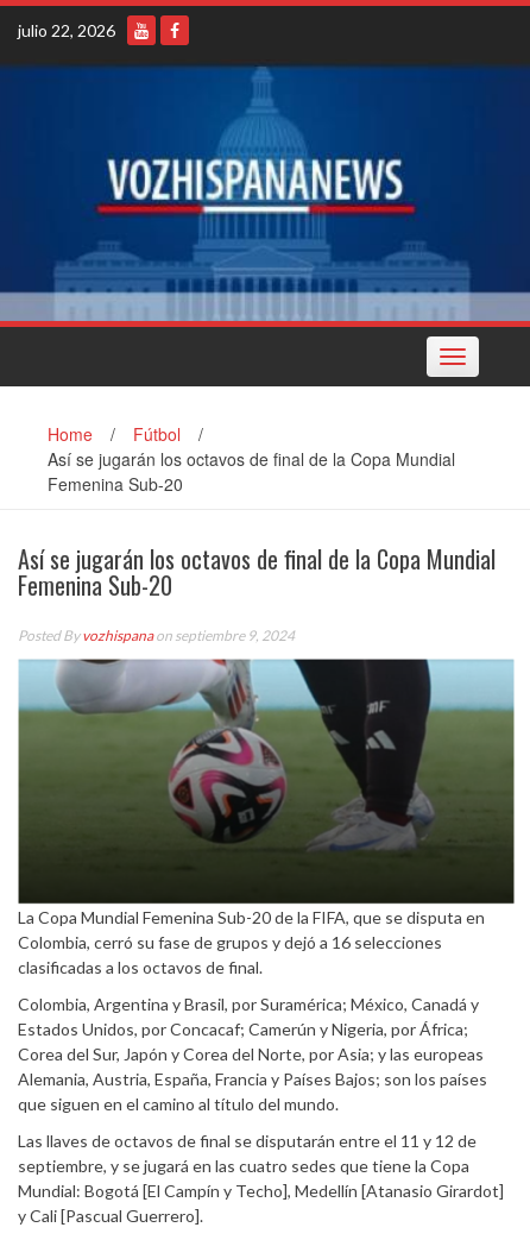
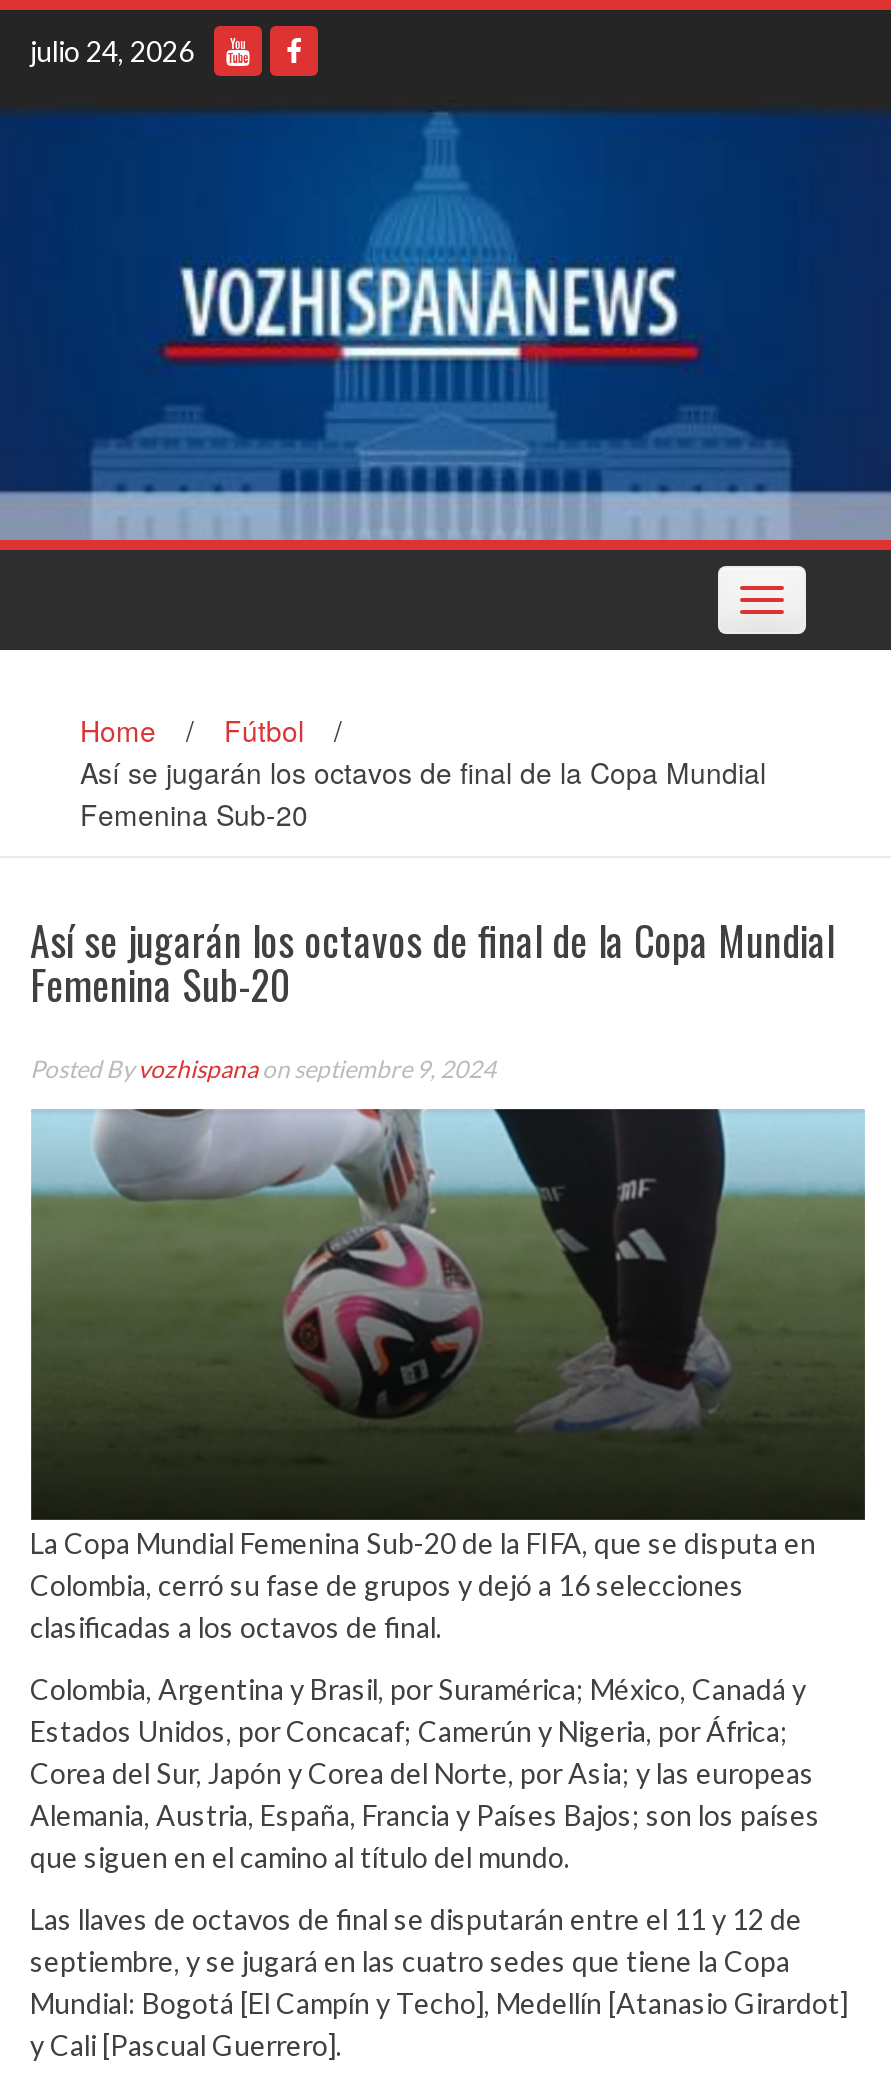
- julio 22, 2026
+ julio 24, 2026
